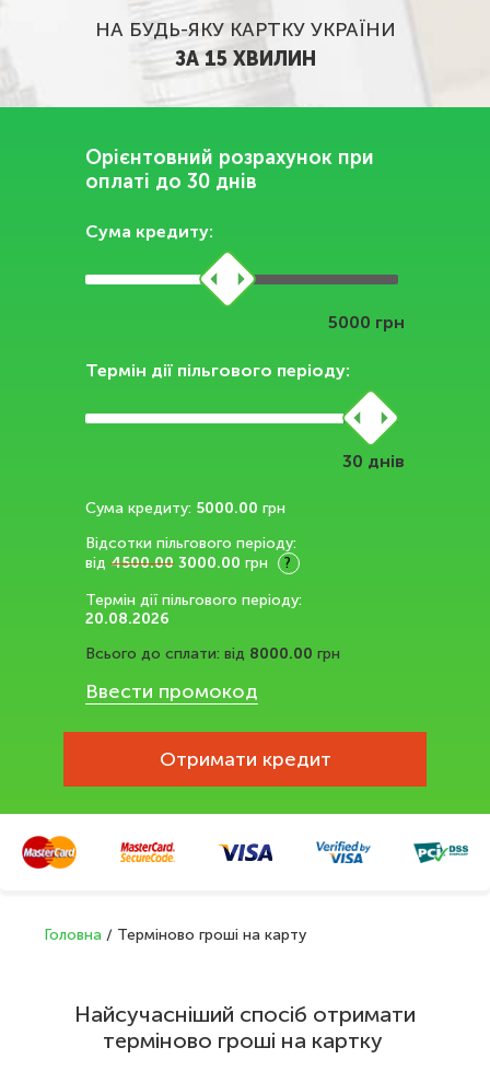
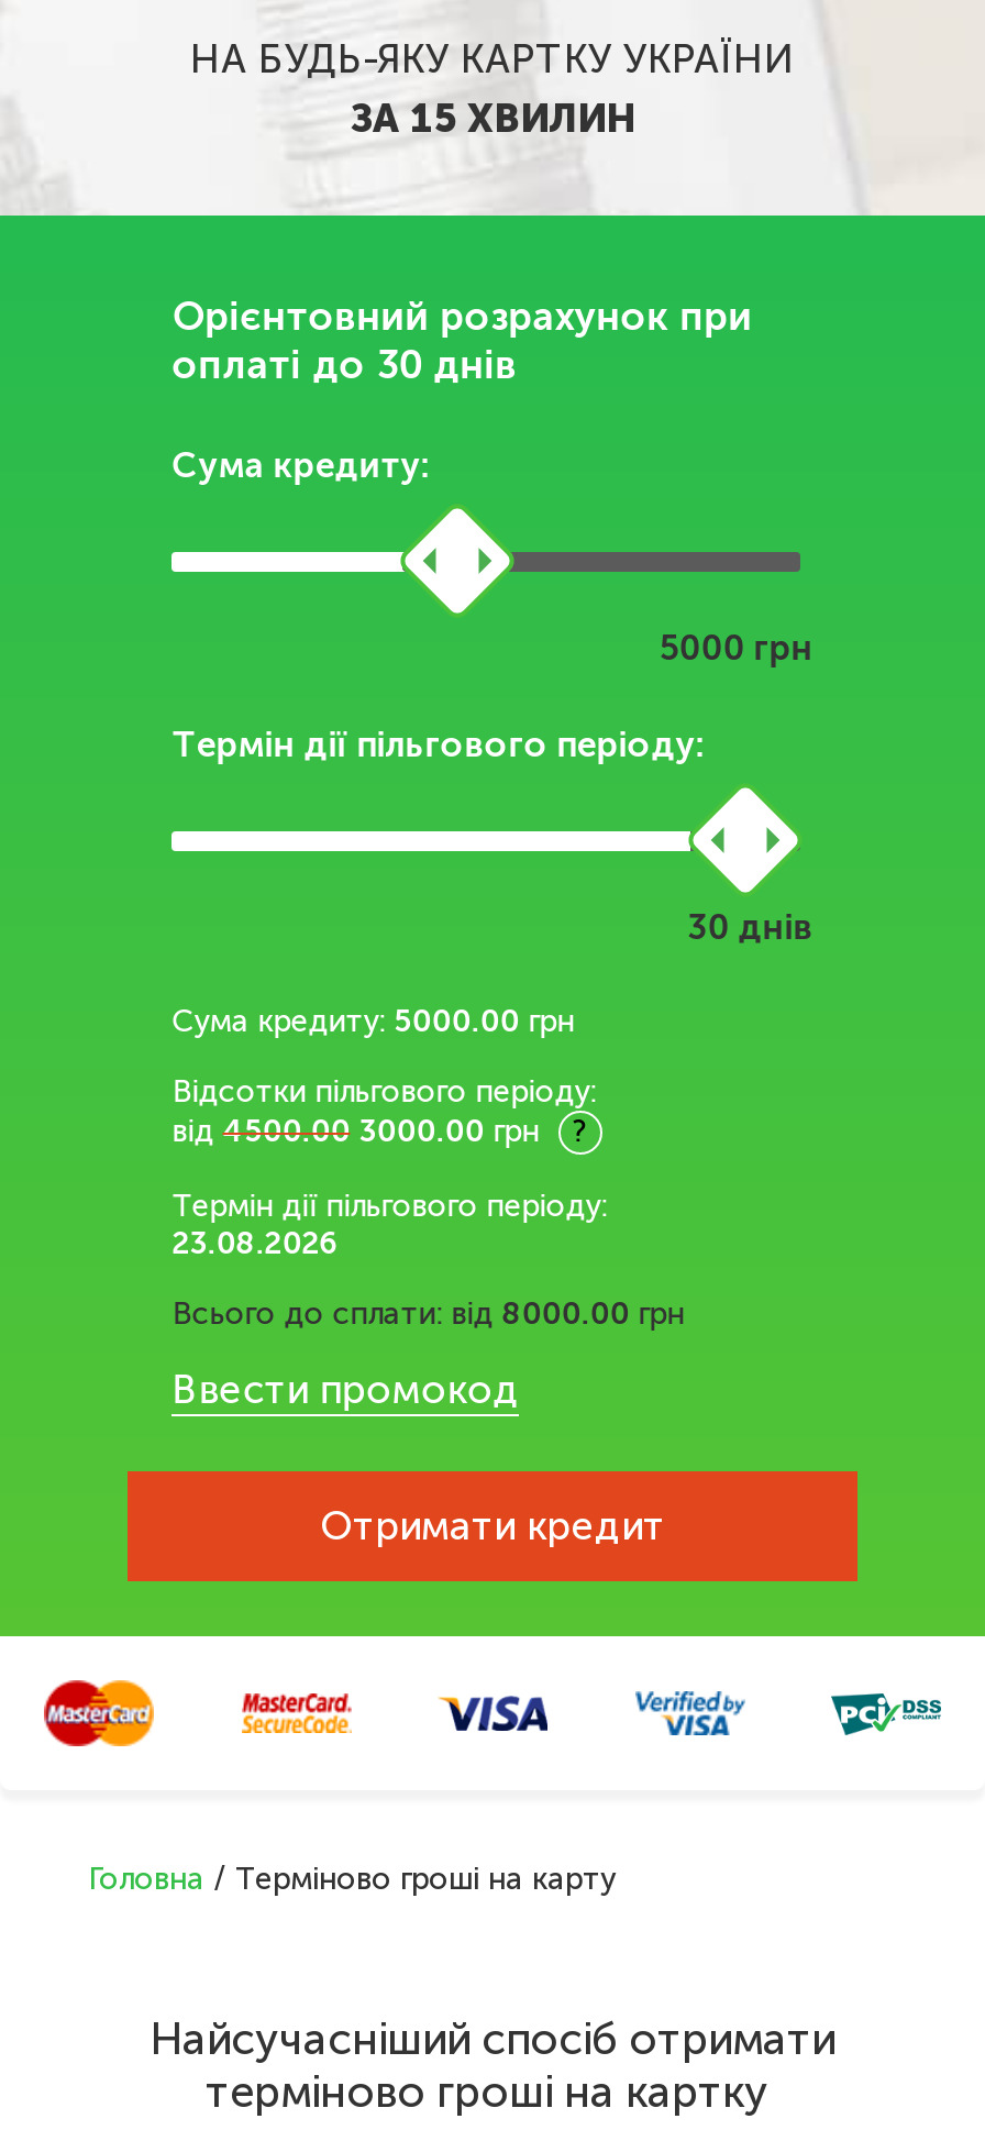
- 20.08.2026
+ 23.08.2026
